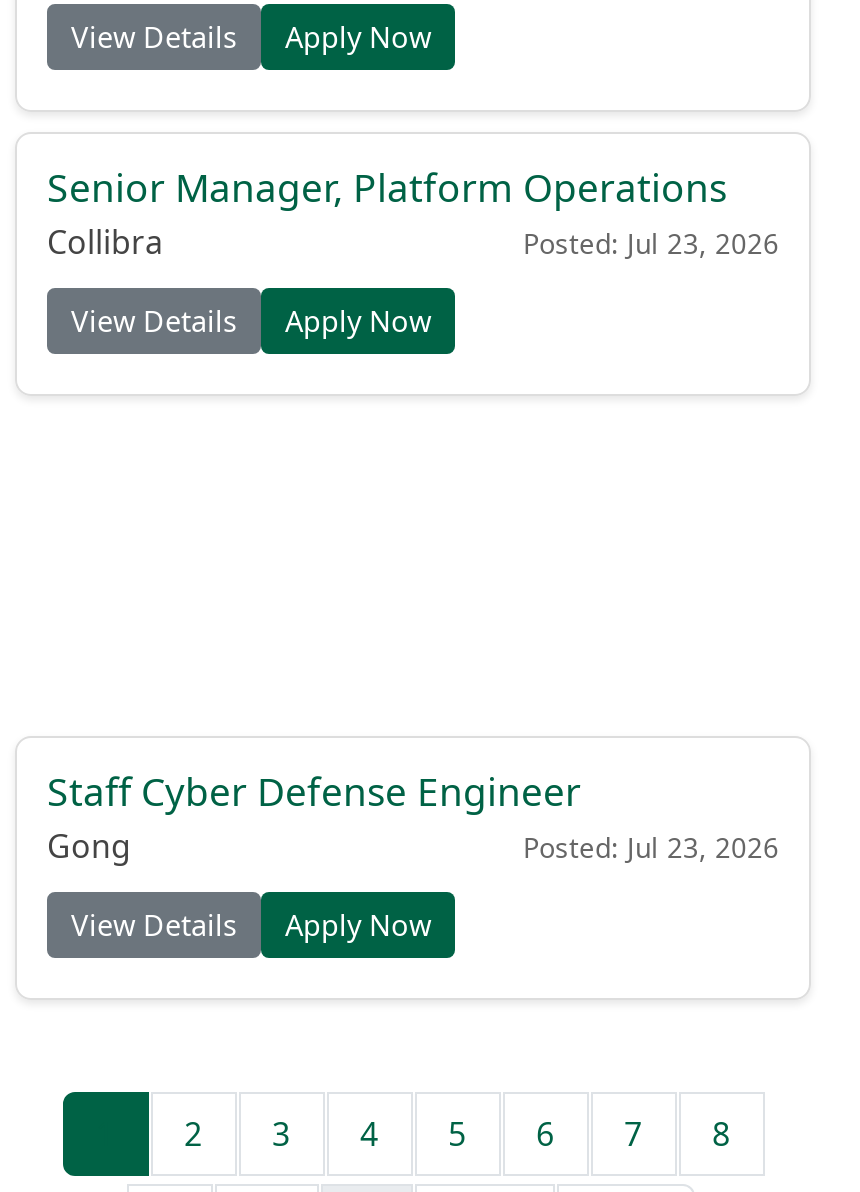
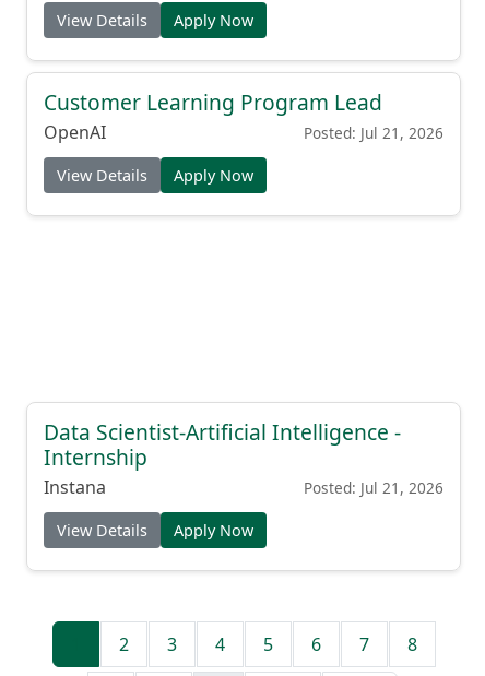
- Senior Manager, Platform Operations
- Collibra
- Posted: Jul 23, 2026
+ Customer Learning Program Lead
+ OpenAI
+ Posted: Jul 21, 2026

- Staff Cyber Defense Engineer
- Gong
- Posted: Jul 23, 2026
+ Data Scientist-Artificial Intelligence -
+ Internship
+ Instana
+ Posted: Jul 21, 2026
